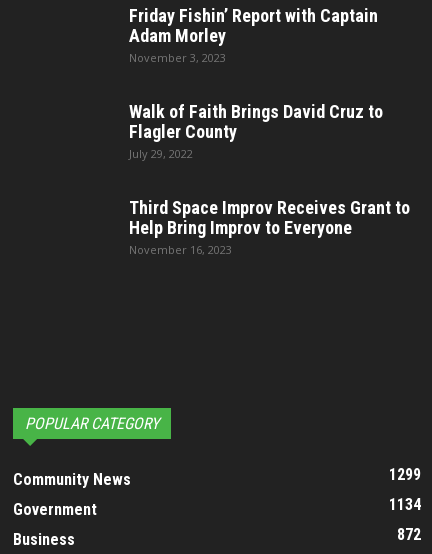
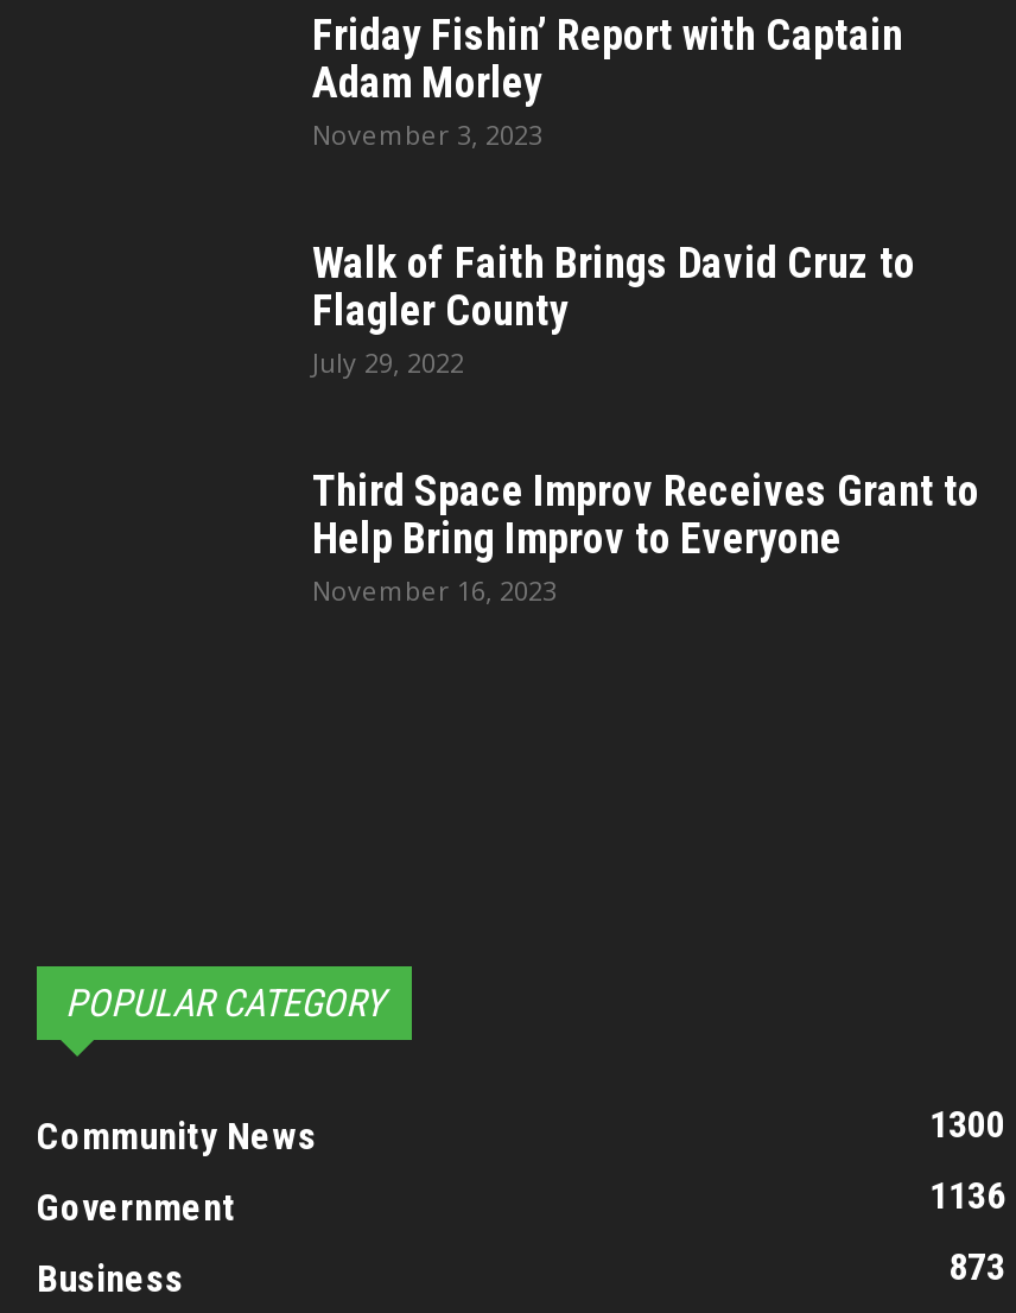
- 1299
+ 1300

- 1134
+ 1136

- 872
+ 873
